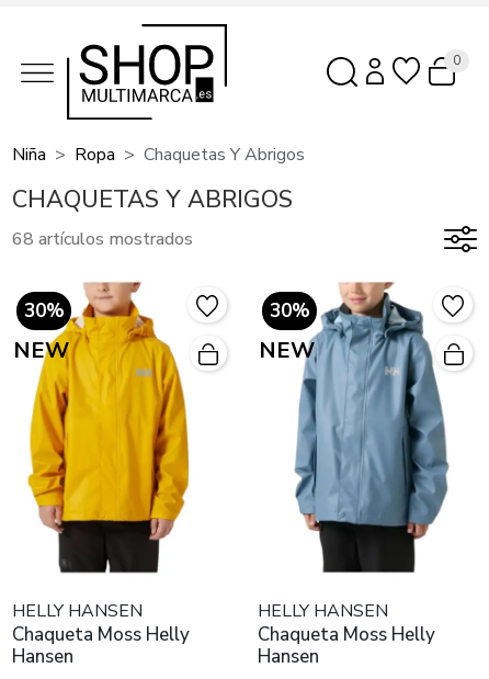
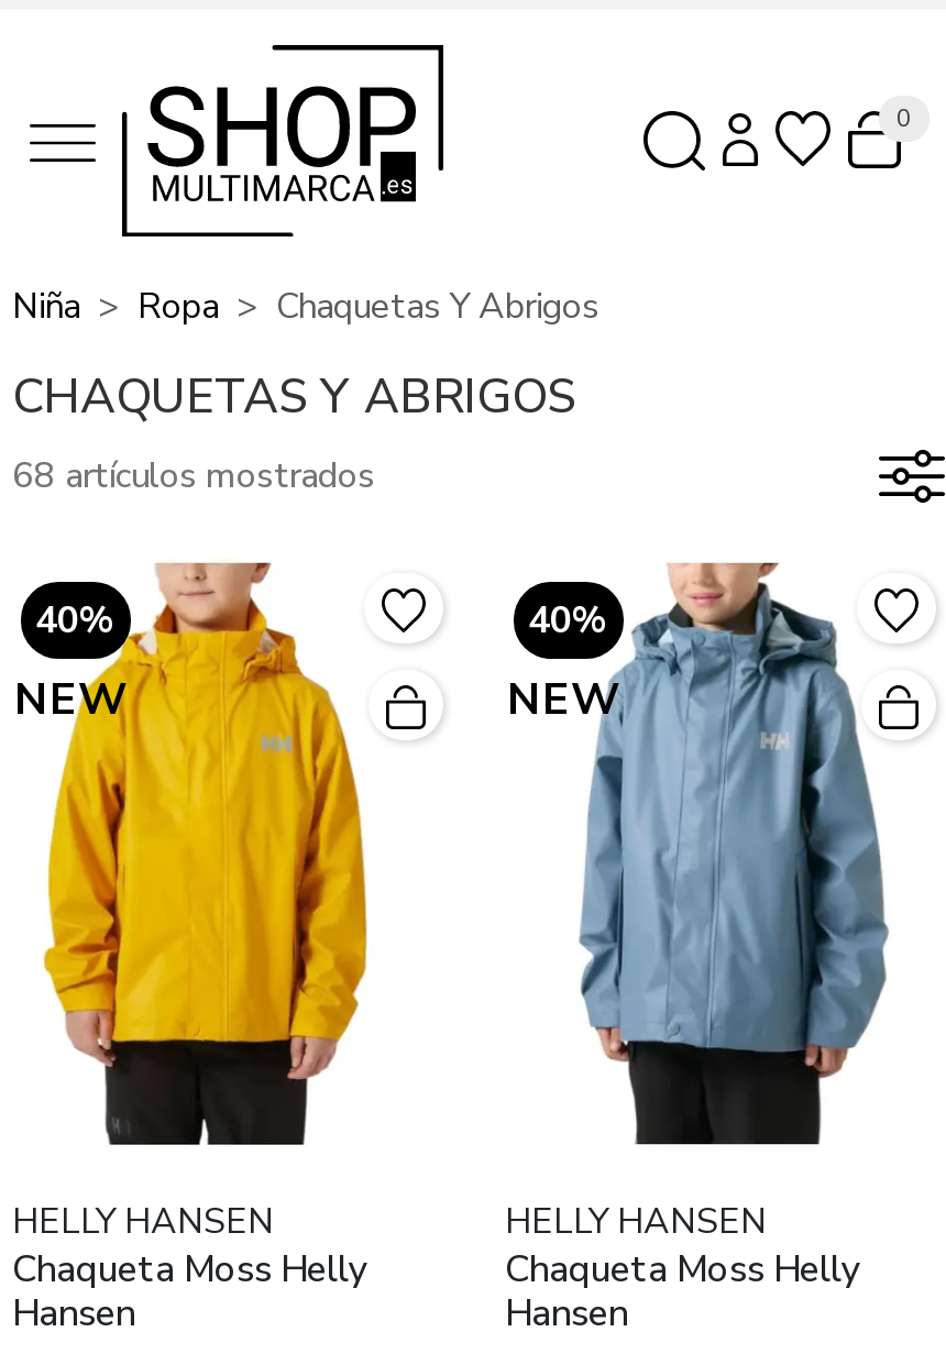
- 30%
+ 40%

- 30%
+ 40%
